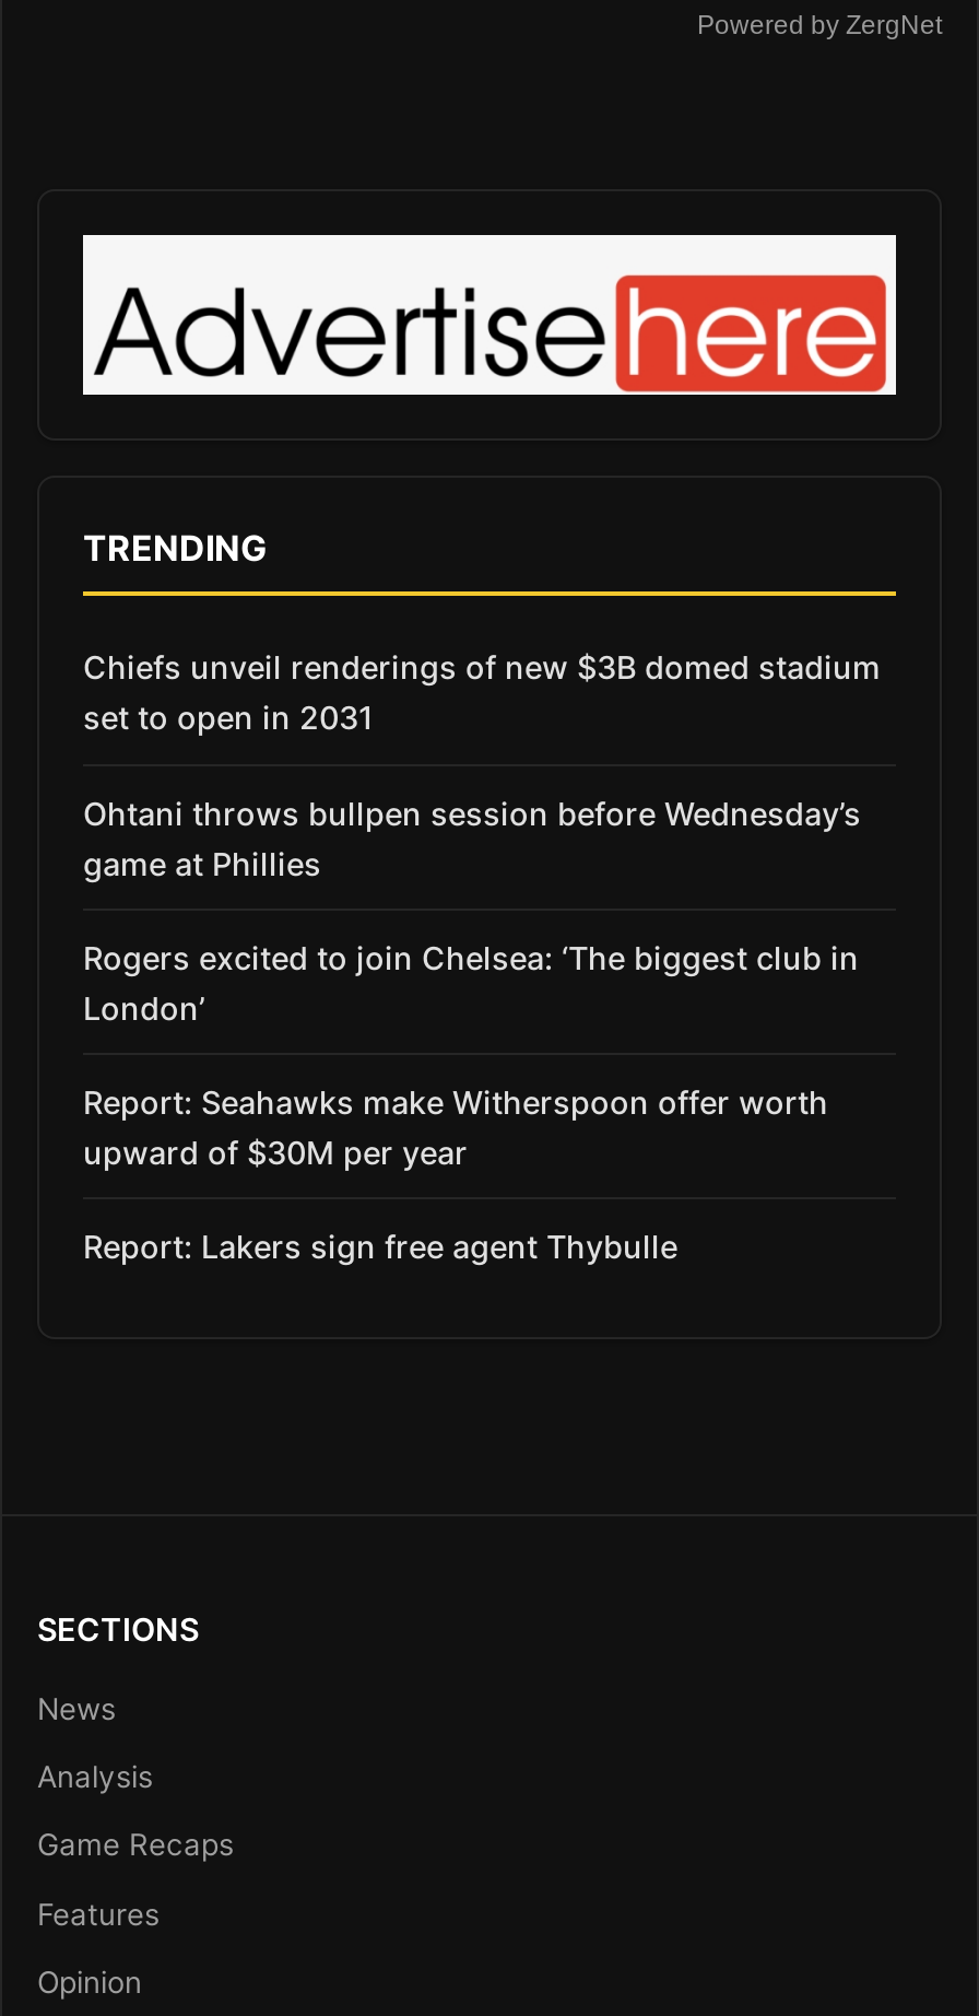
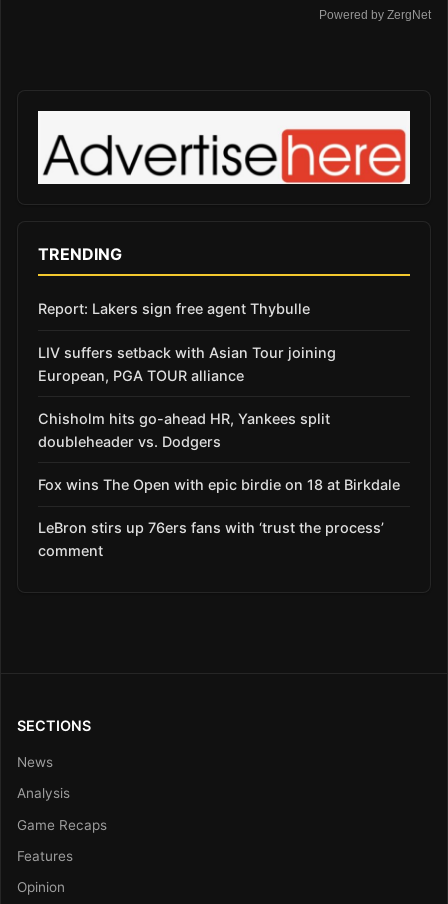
- Chiefs unveil renderings of new $3B domed stadium
- set to open in 2031
- Ohtani throws bullpen session before Wednesday’s
- game at Phillies
- Rogers excited to join Chelsea: ‘The biggest club in
- London’
- Report: Seahawks make Witherspoon offer worth
- upward of $30M per year

moved up: Report: Lakers sign free agent Thybulle

+ LIV suffers setback with Asian Tour joining
+ European, PGA TOUR alliance
+ Chisholm hits go-ahead HR, Yankees split
+ doubleheader vs. Dodgers
+ Fox wins The Open with epic birdie on 18 at Birkdale
+ LeBron stirs up 76ers fans with ‘trust the process’
+ comment
